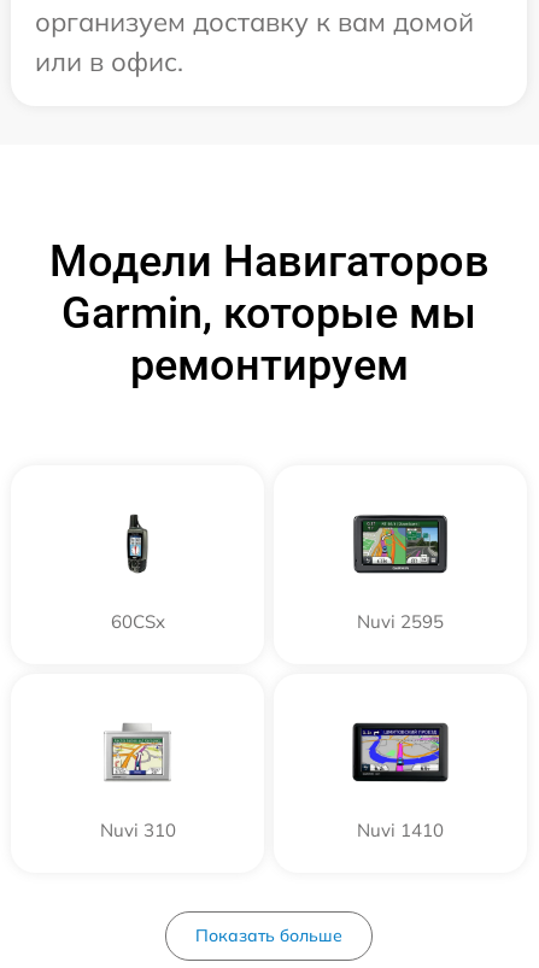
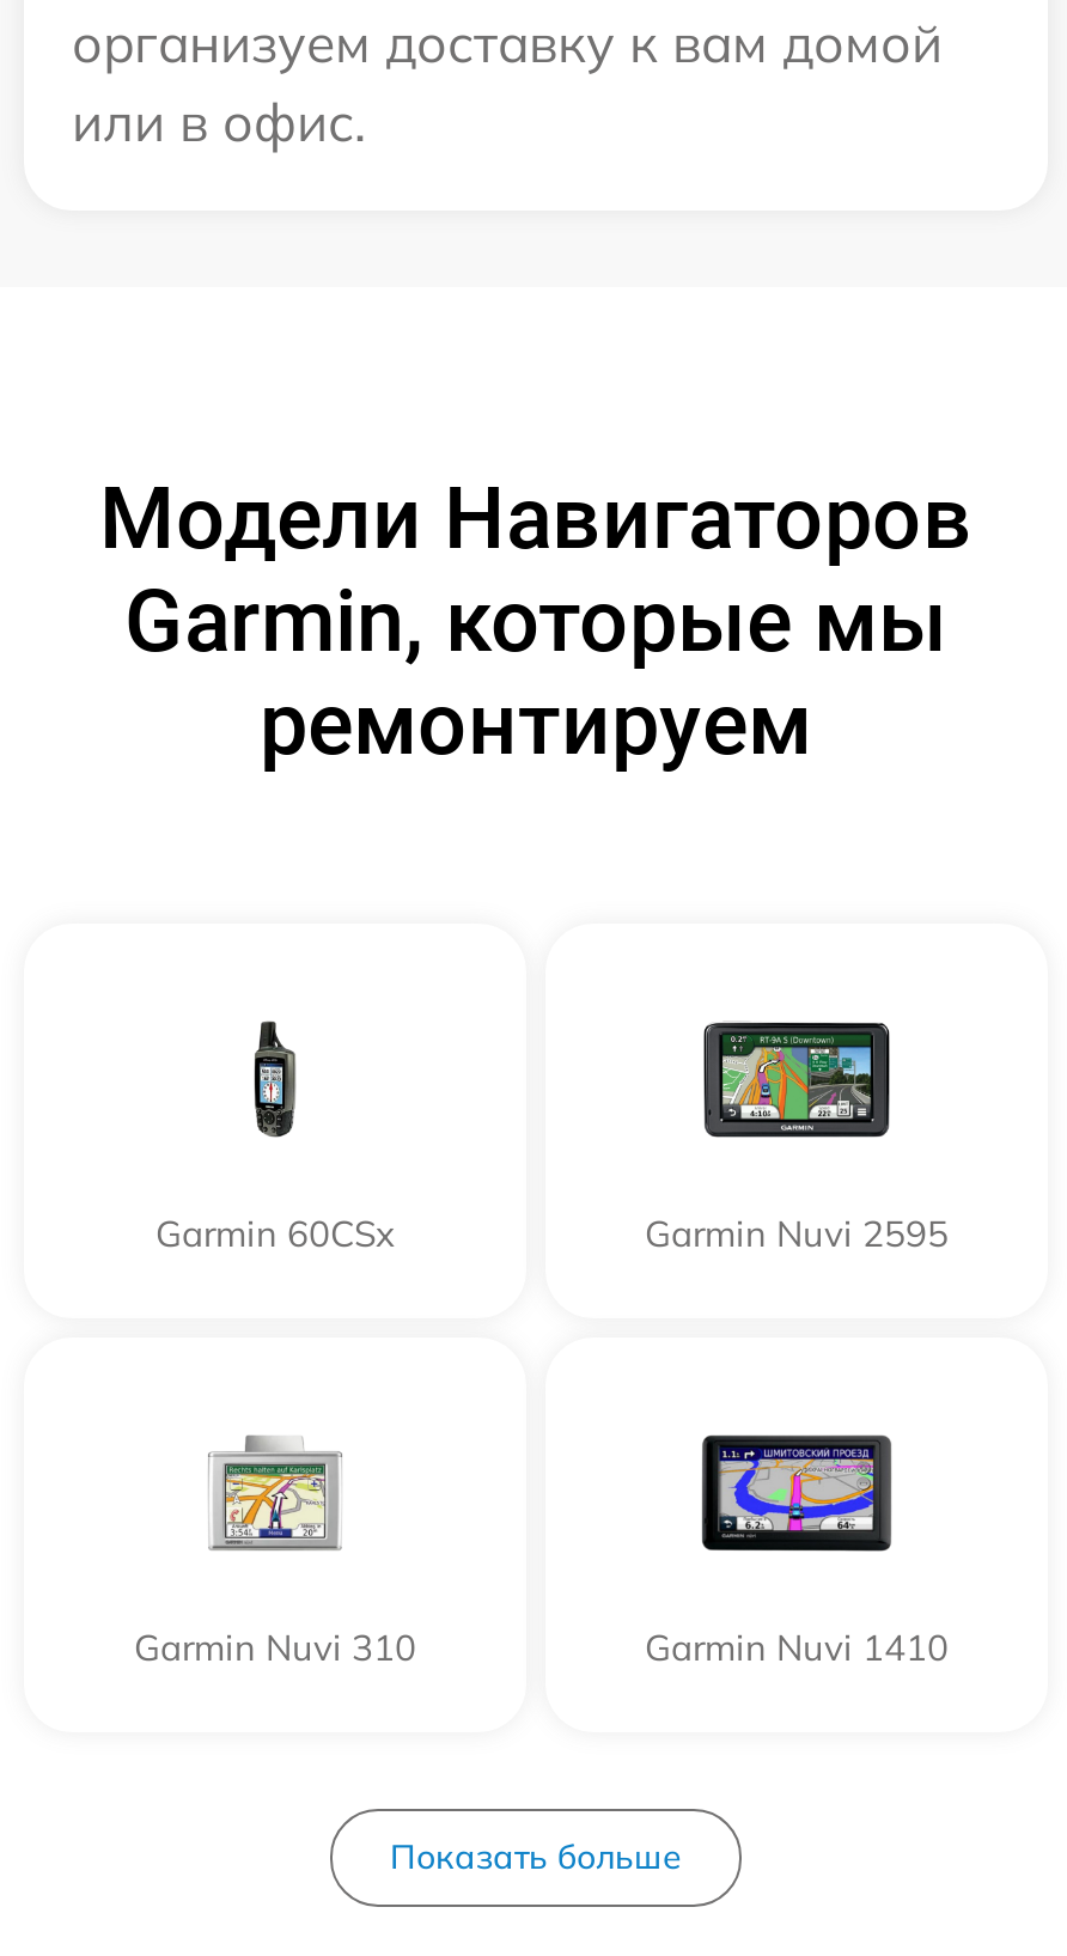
- 60CSx
- Nuvi 2595
+ Garmin 60CSx
+ Garmin Nuvi 2595

- Nuvi 310
- Nuvi 1410
+ Garmin Nuvi 310
+ Garmin Nuvi 1410
